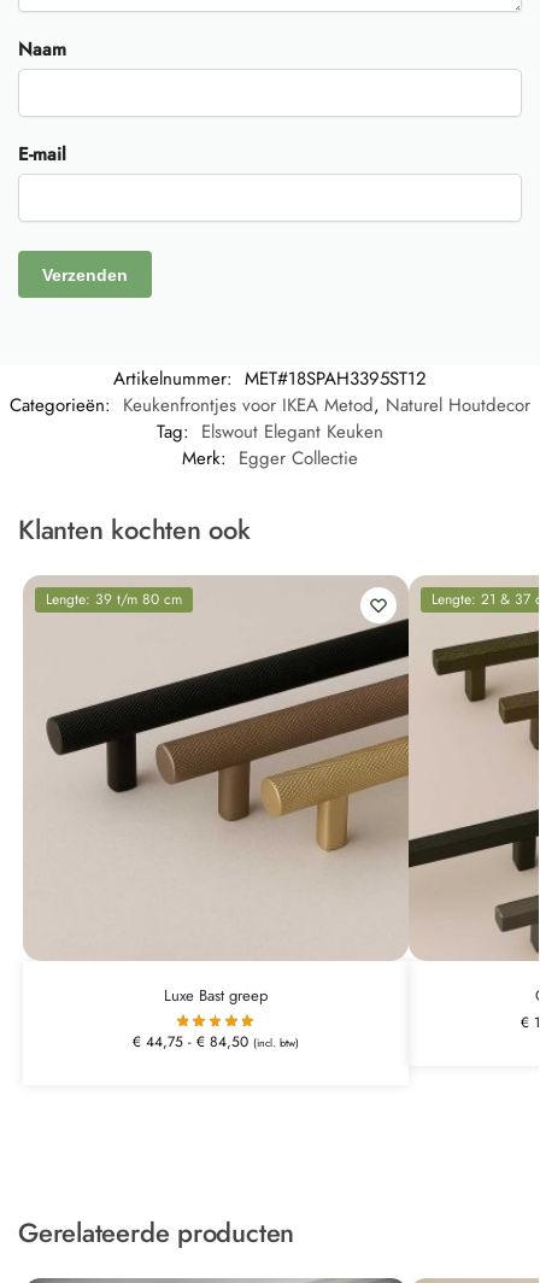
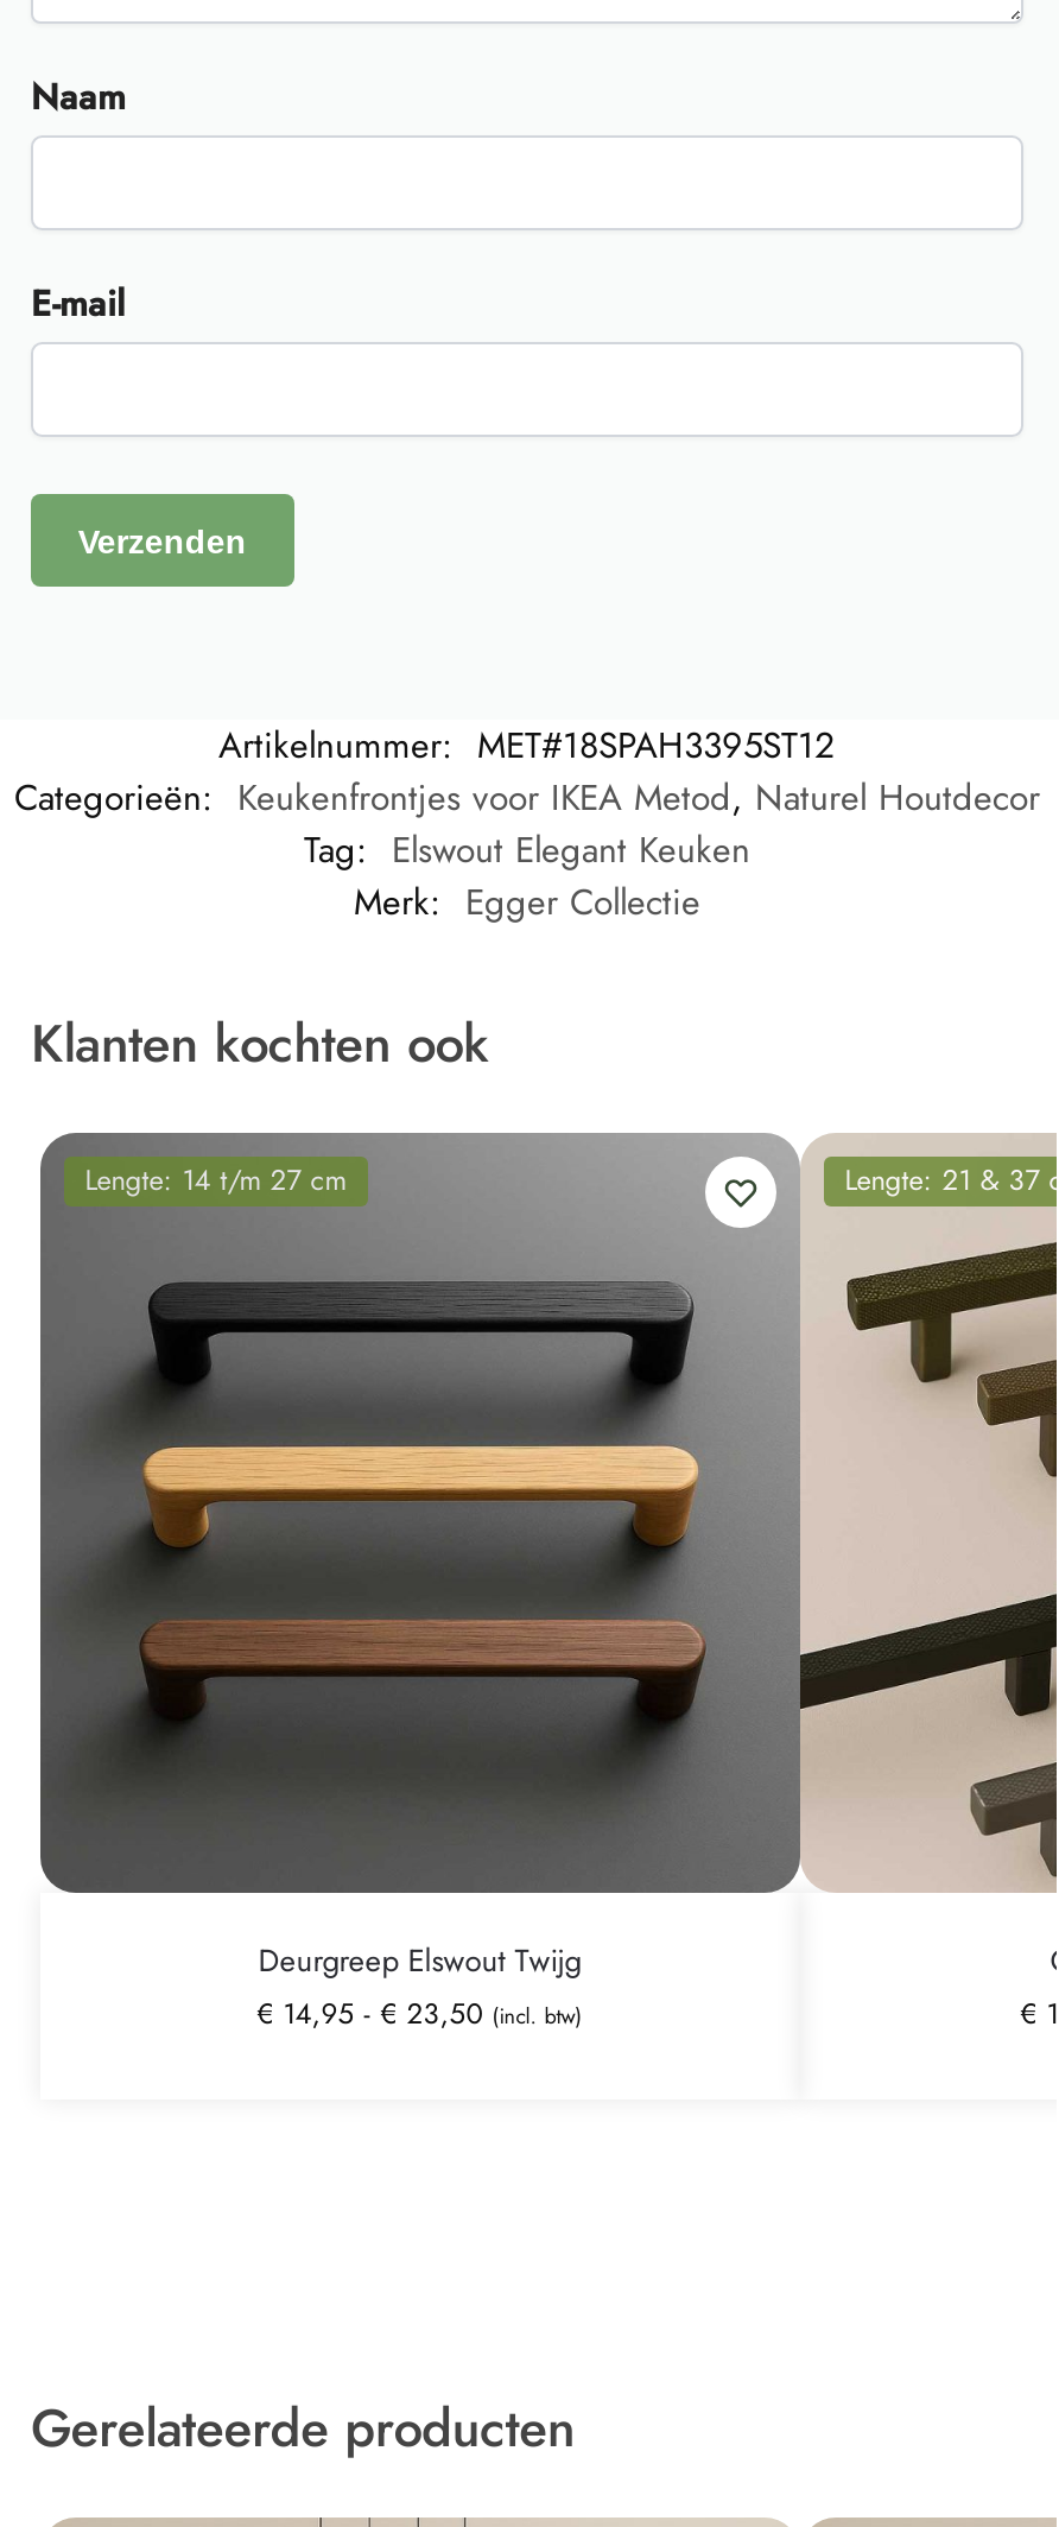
- [image]
- Lengte: 39 t/m 80 cm
+ [image]
+ Lengte: 14 t/m 27 cm

- Luxe Bast greep
- €44,75 - €84,50 (incl. btw)
+ Deurgreep Elswout Twijg
+ €14,95 - €23,50 (incl. btw)
